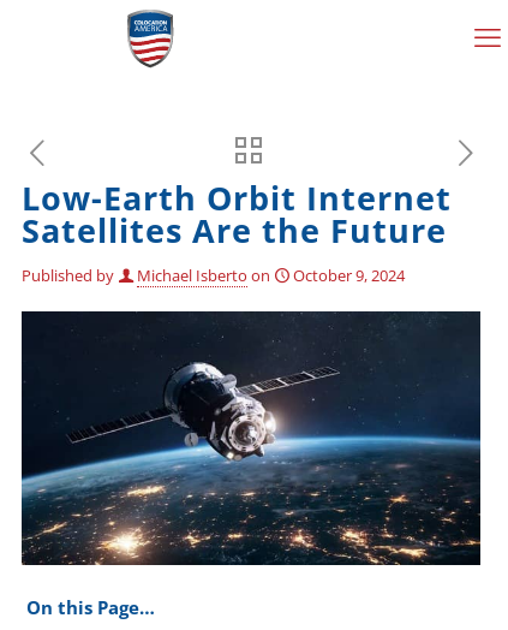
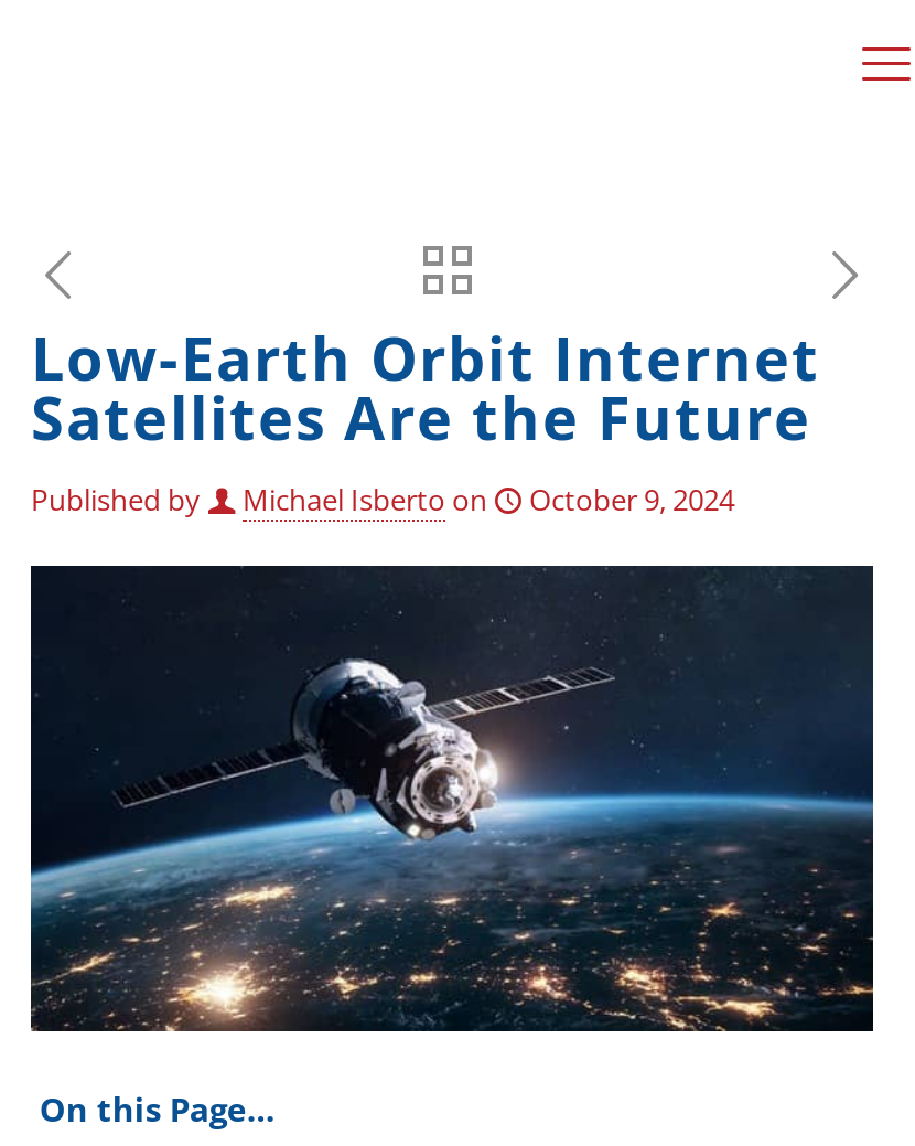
- [image]
